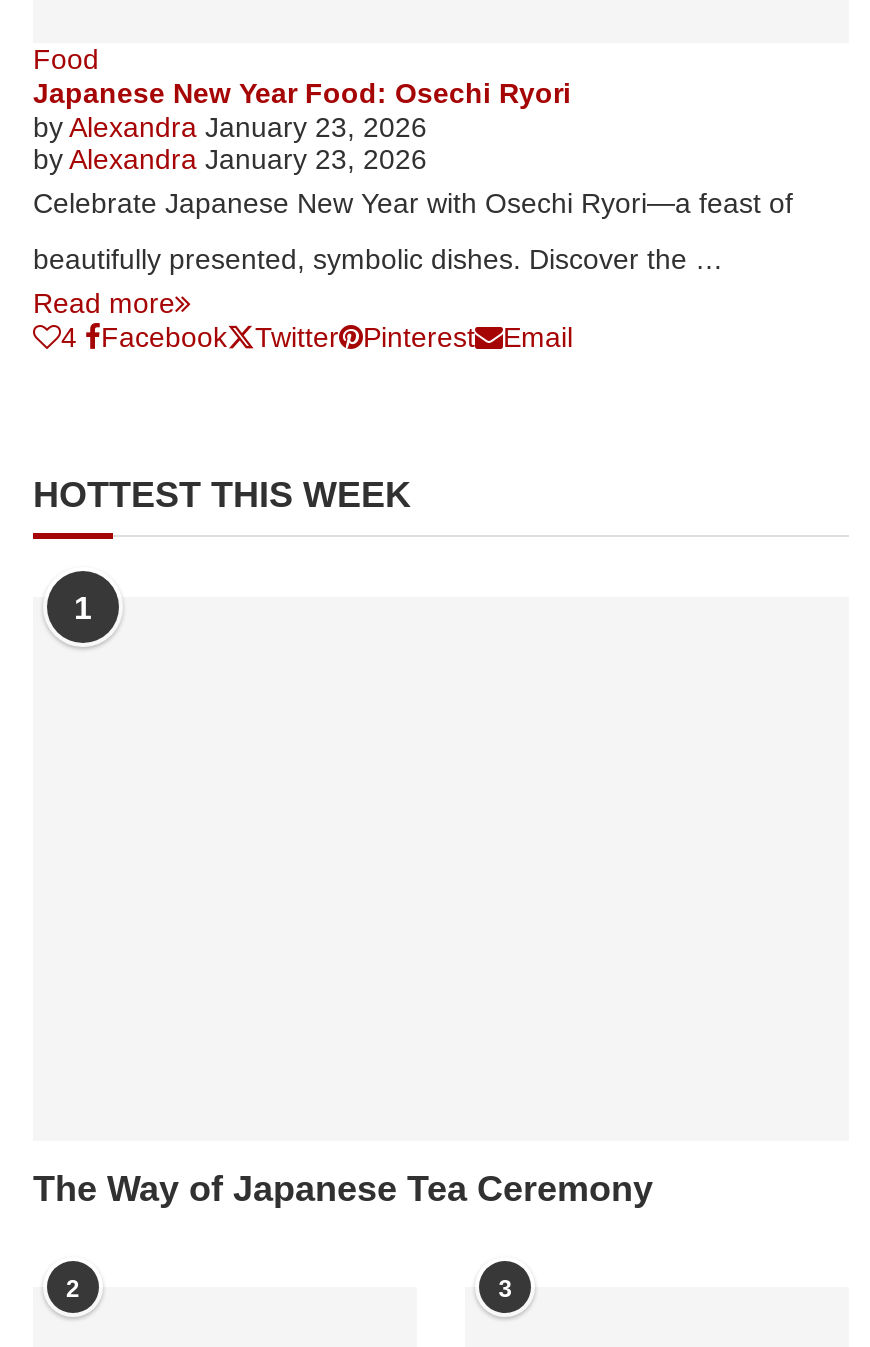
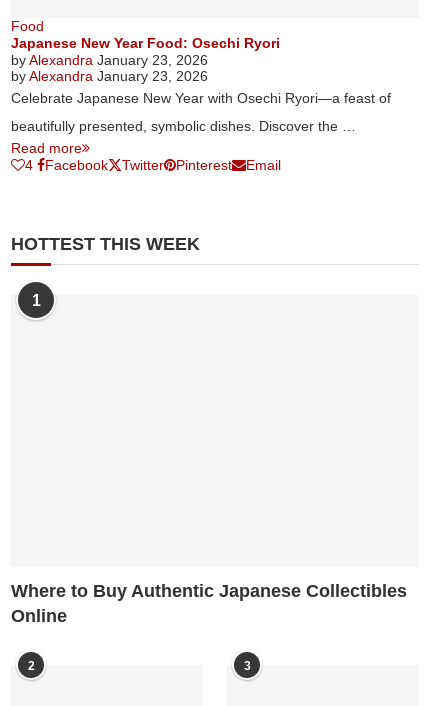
- The Way of Japanese Tea Ceremony
+ Where to Buy Authentic Japanese Collectibles
+ Online
